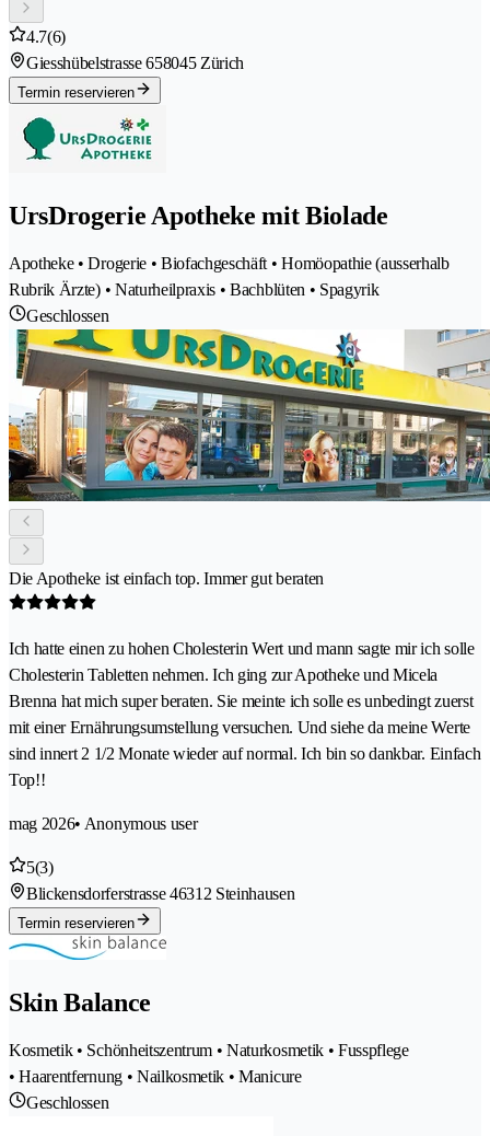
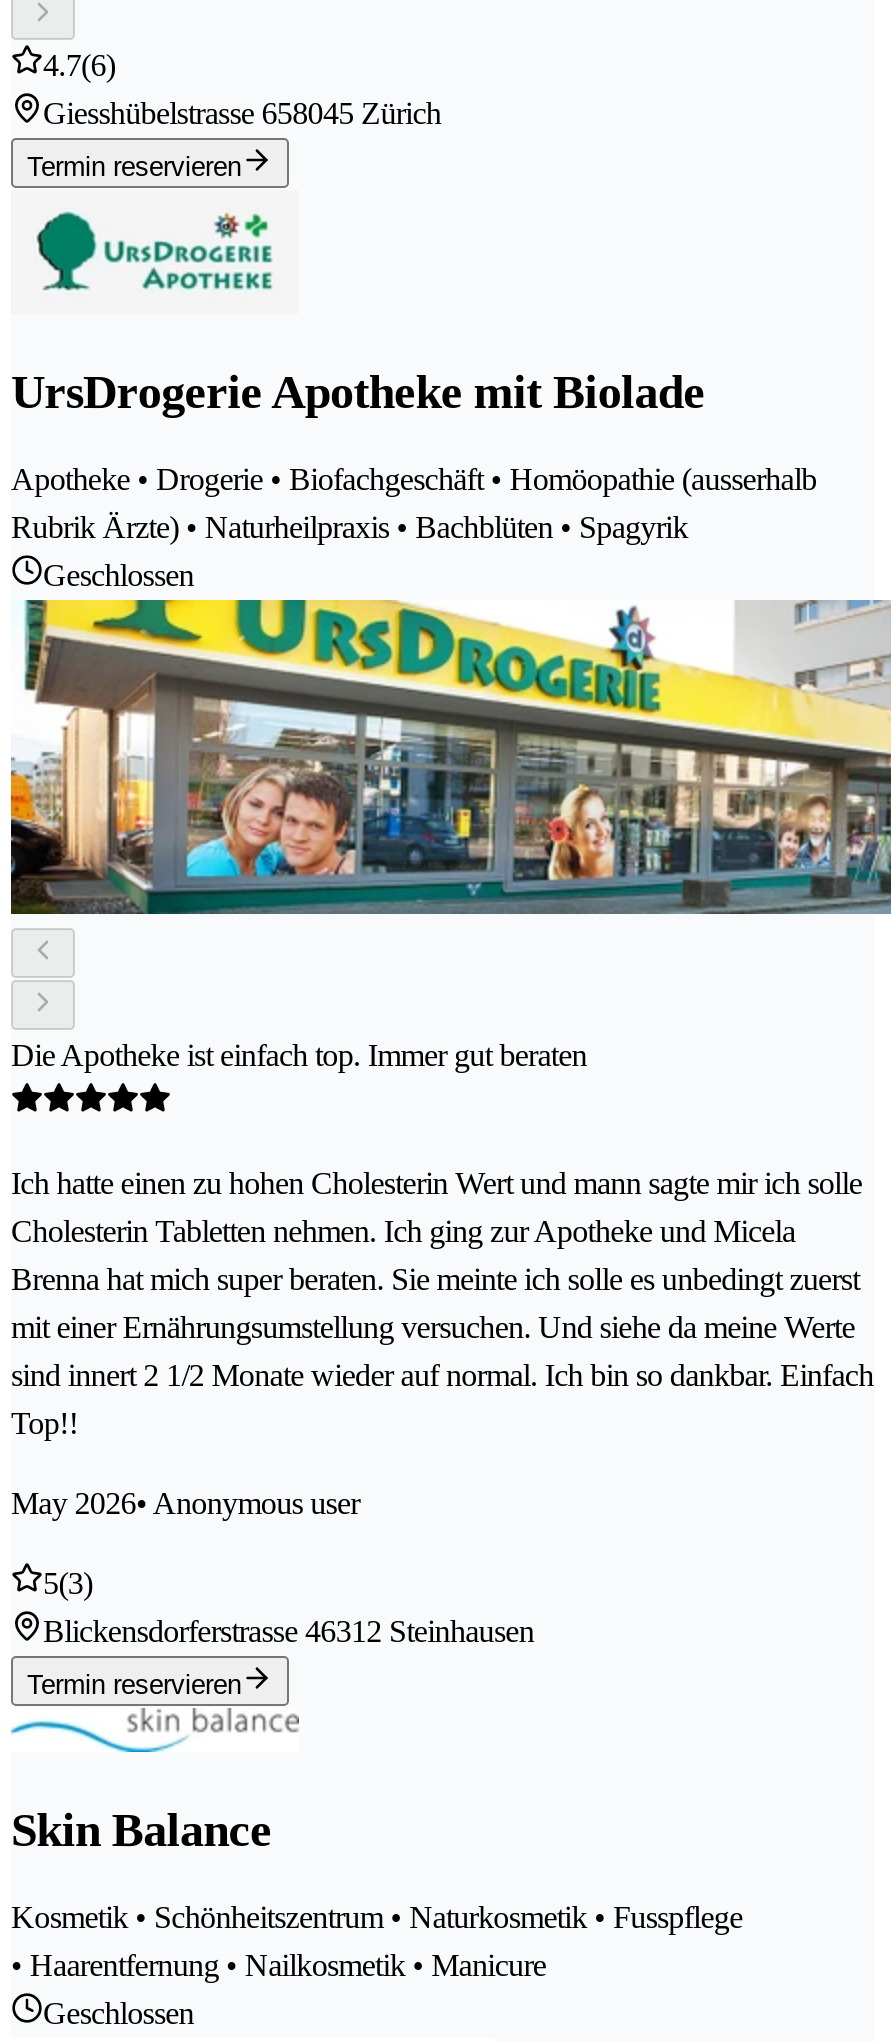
- mag 2026• Anonymous user
+ May 2026• Anonymous user
